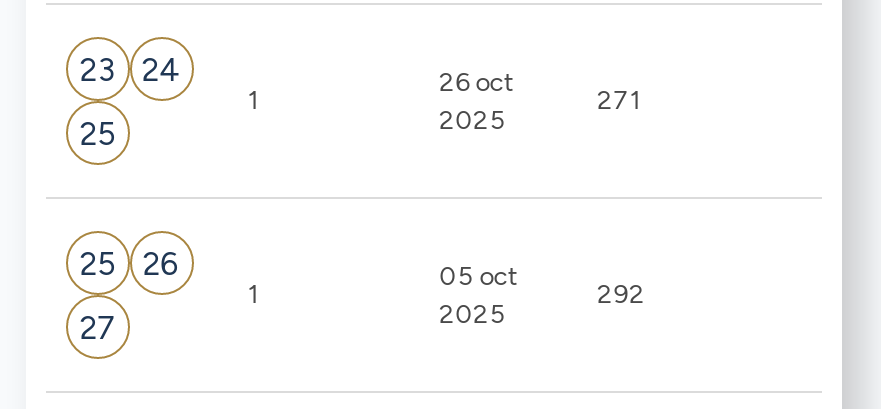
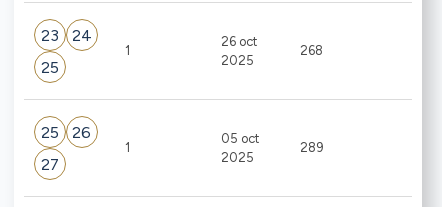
- 271
+ 268

- 292
+ 289
